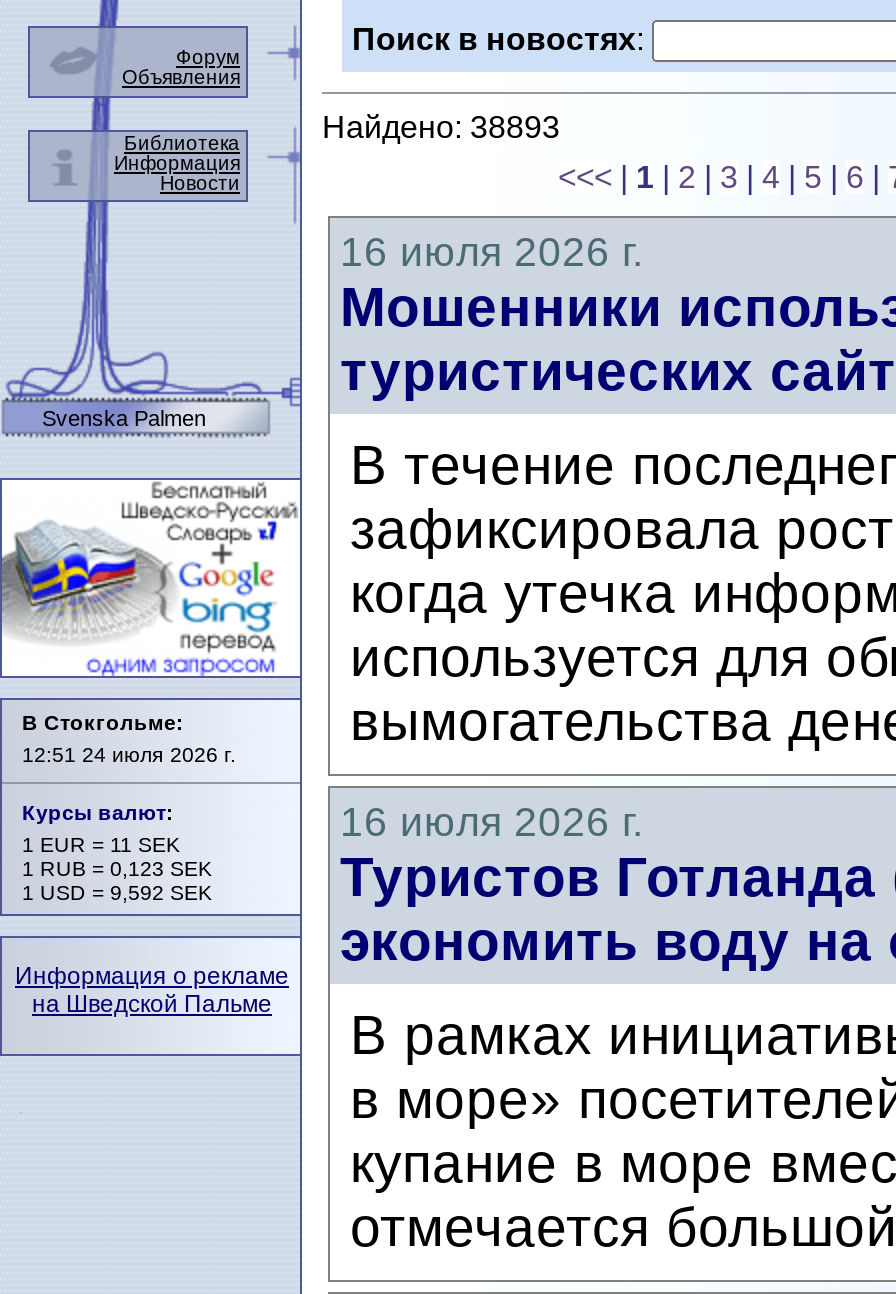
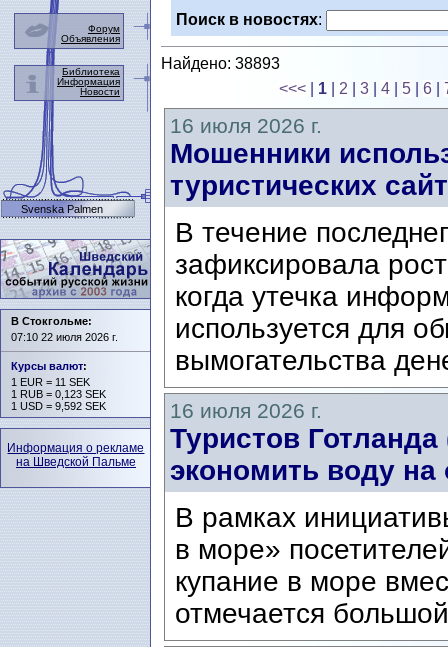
- [image]
- 12:51 24 июля 2026 г.
+ [image]
+ 07:10 22 июля 2026 г.

moved up: В Стокгольме:

moved up: Курсы валют: | 1 EUR = 11 SEK | 1 RUB = 0,123 SEK | 1 USD = 9,592 SEK | Информация о рекламе | на Шведской Пальме
